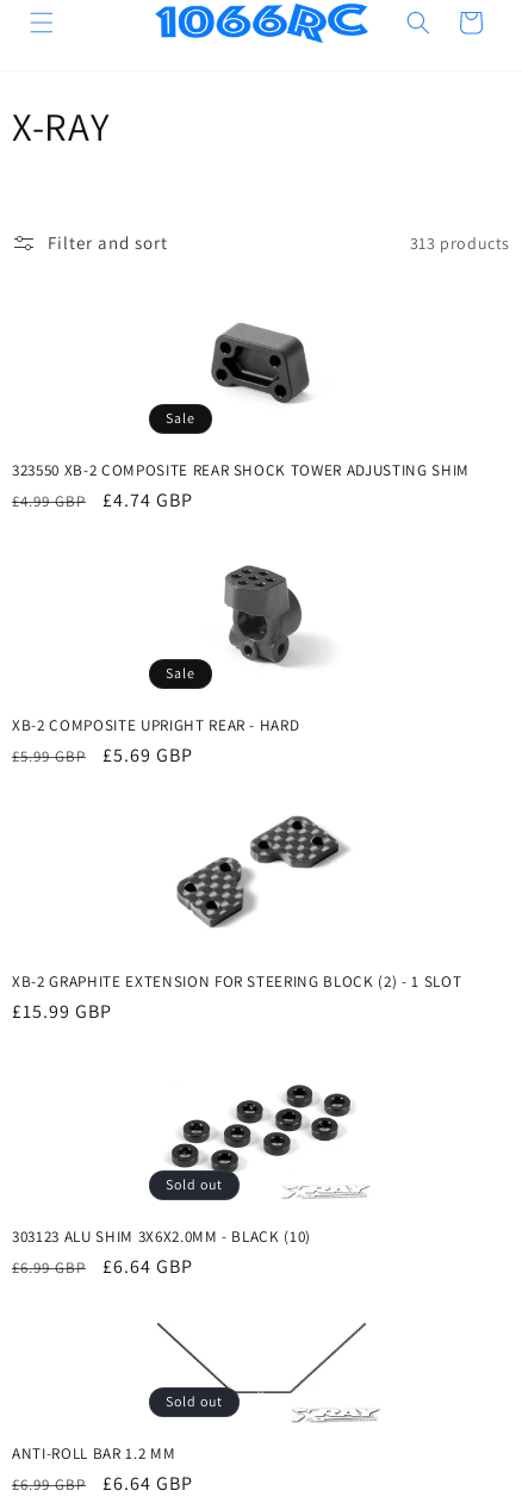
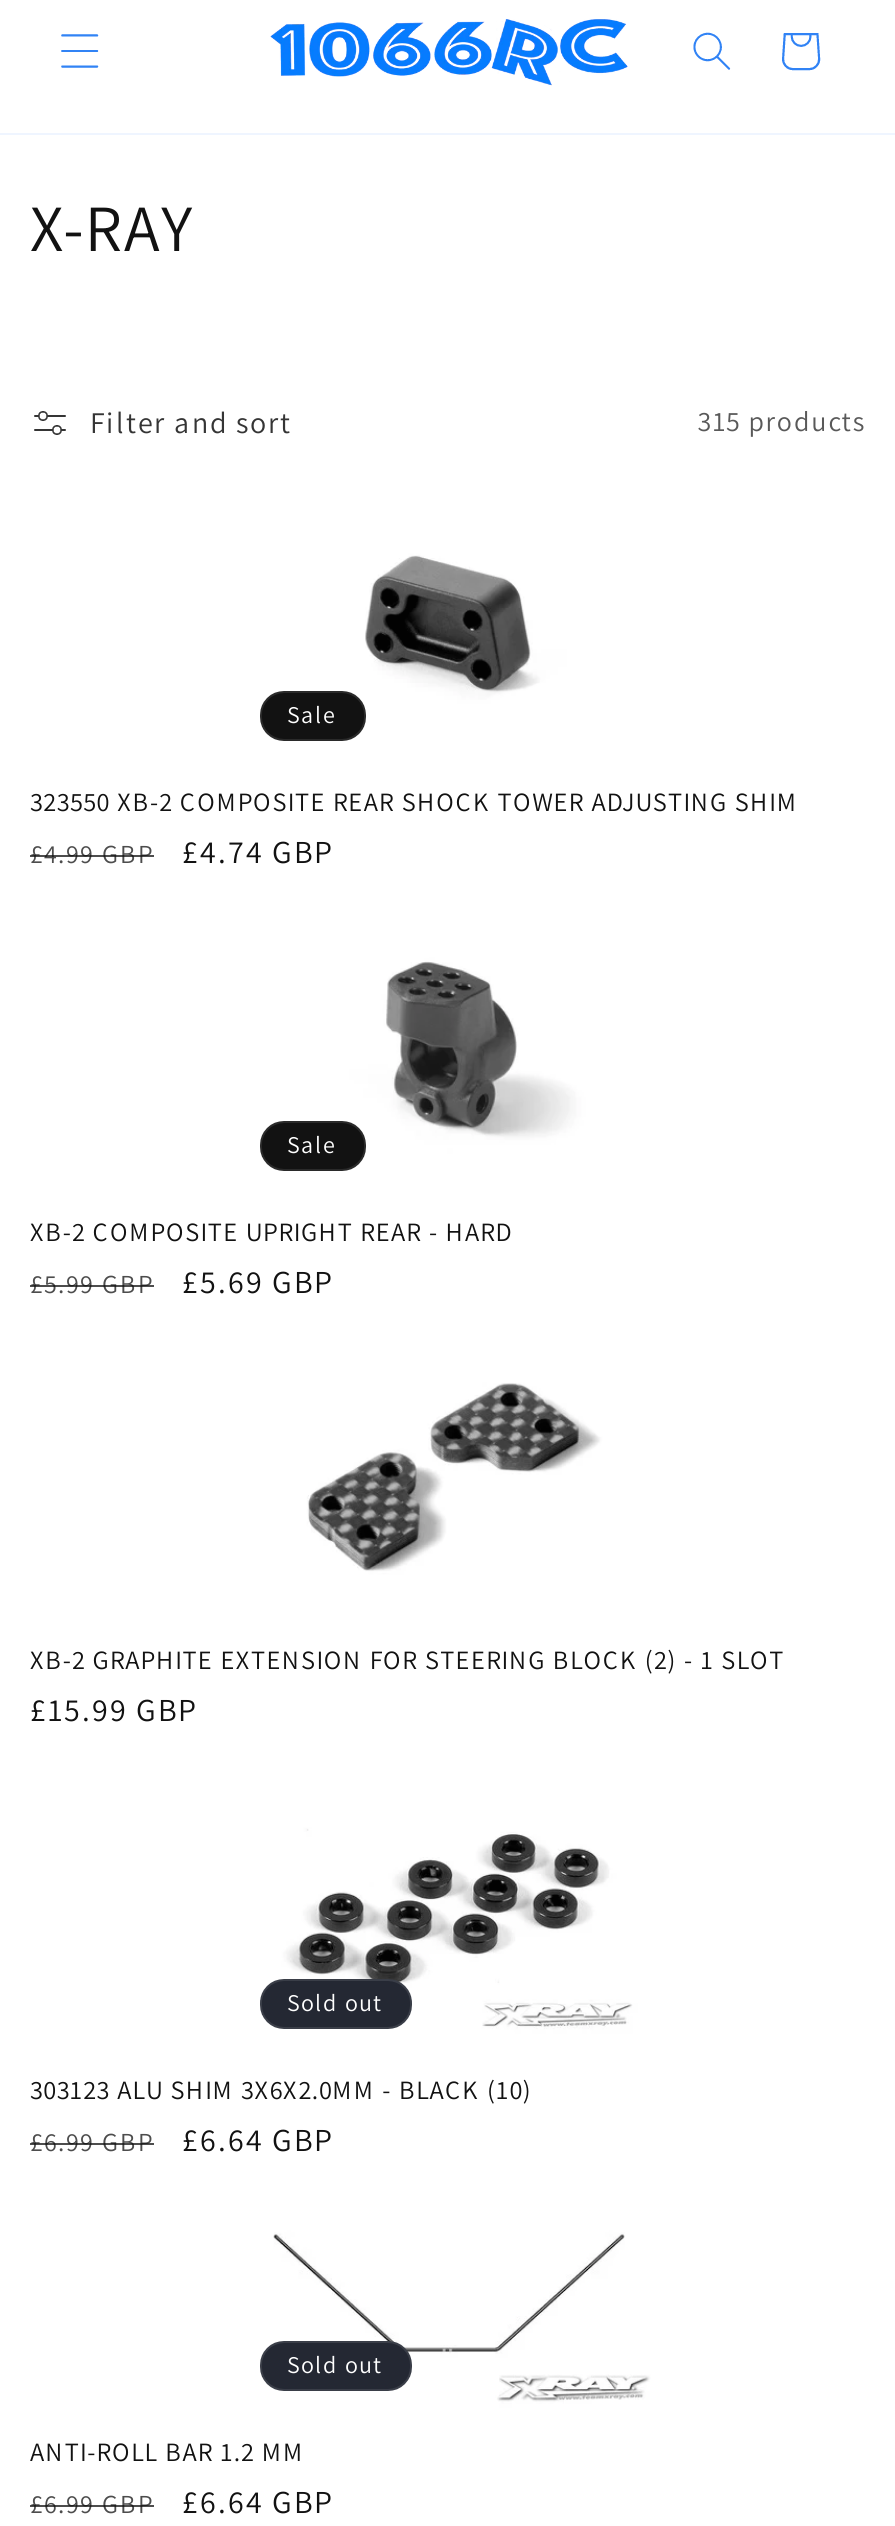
- 313 products
+ 315 products
